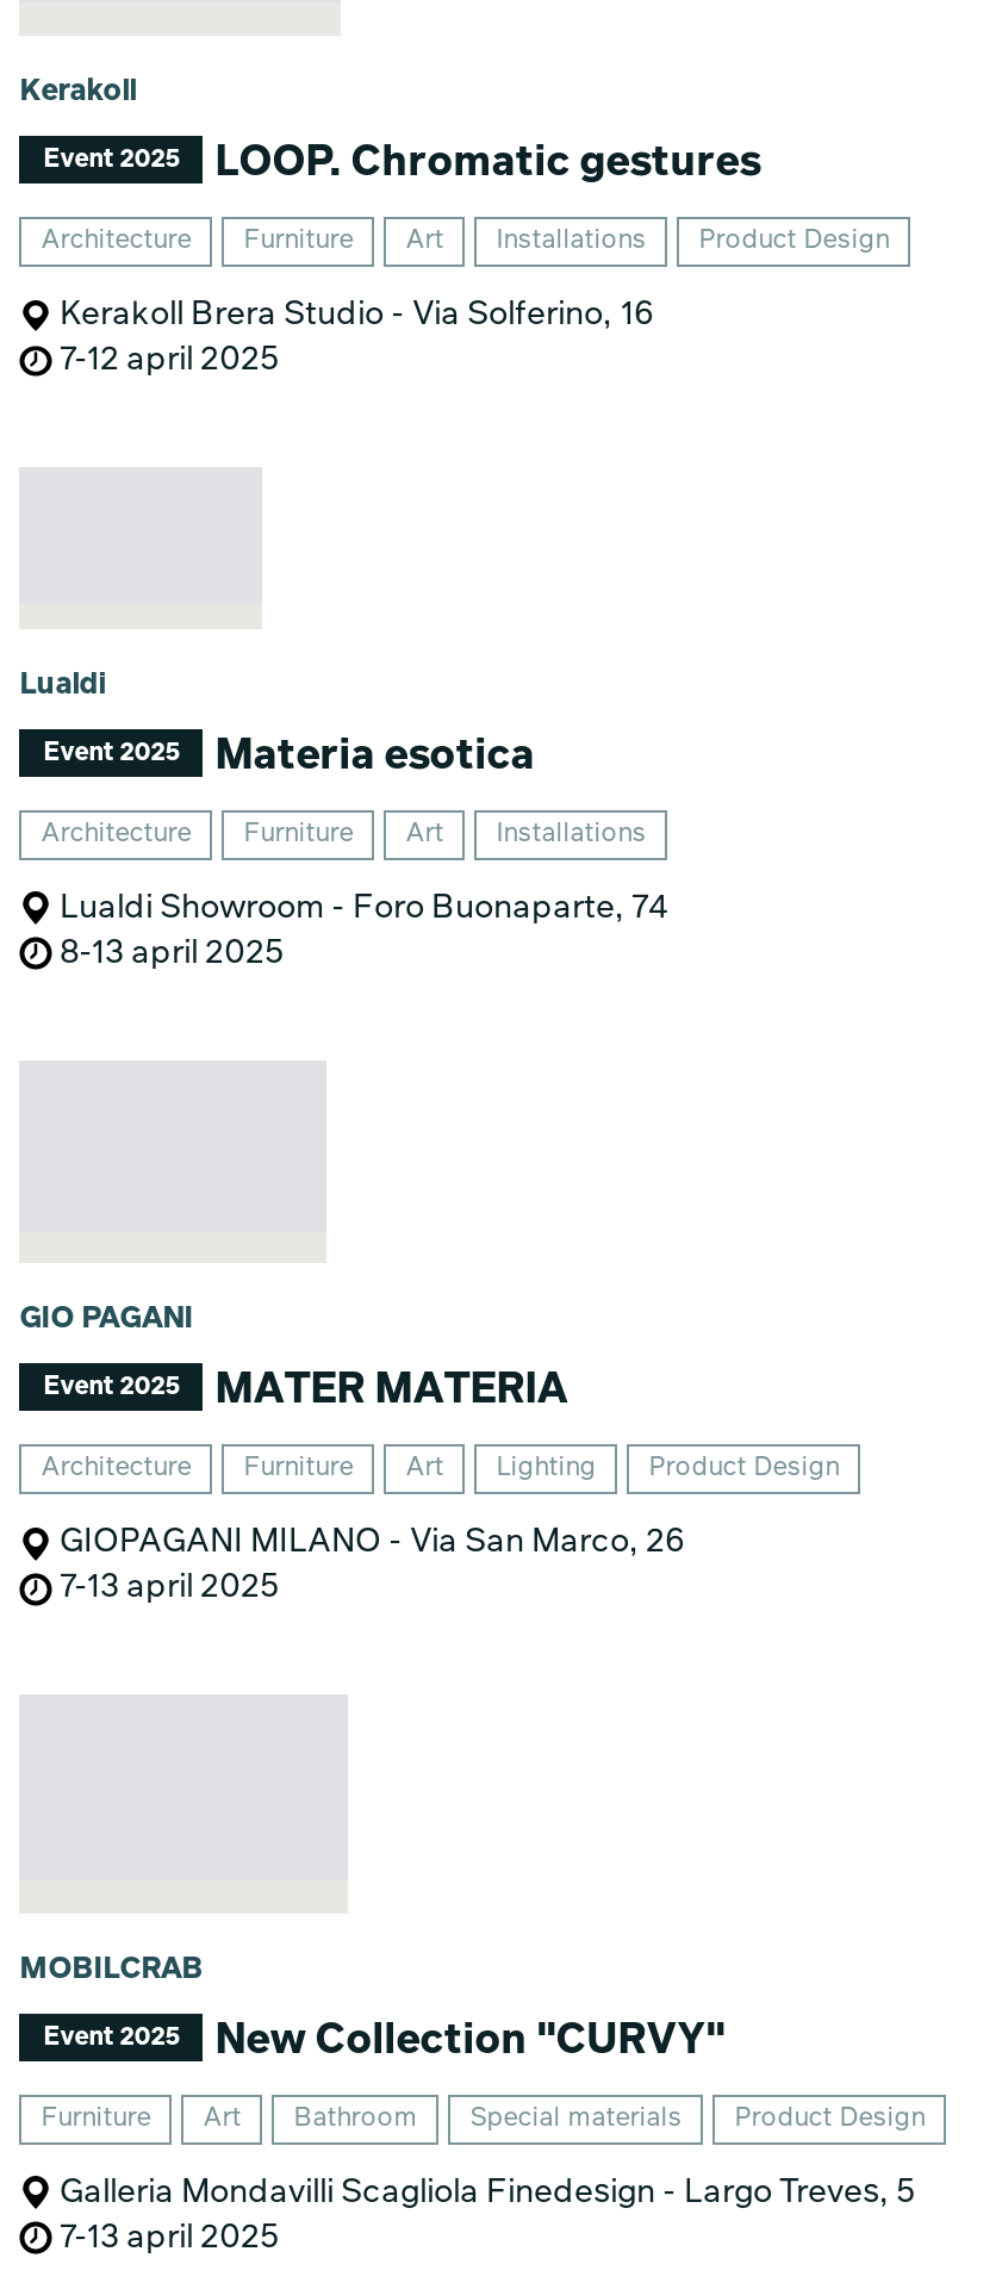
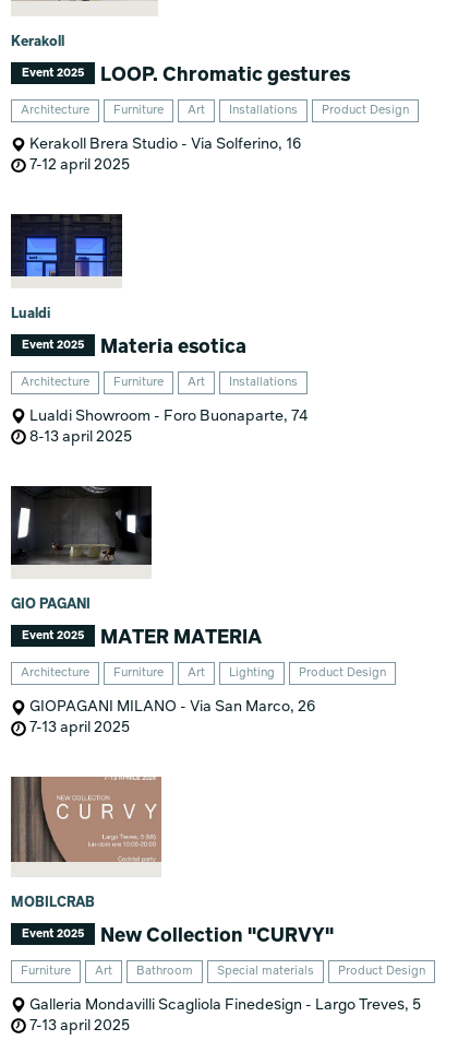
+ [image]

+ [image]

+ [image]
